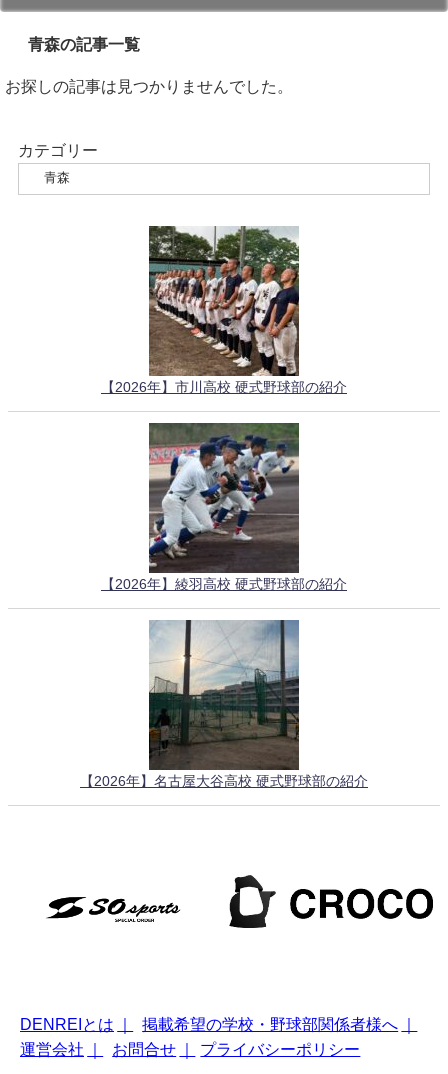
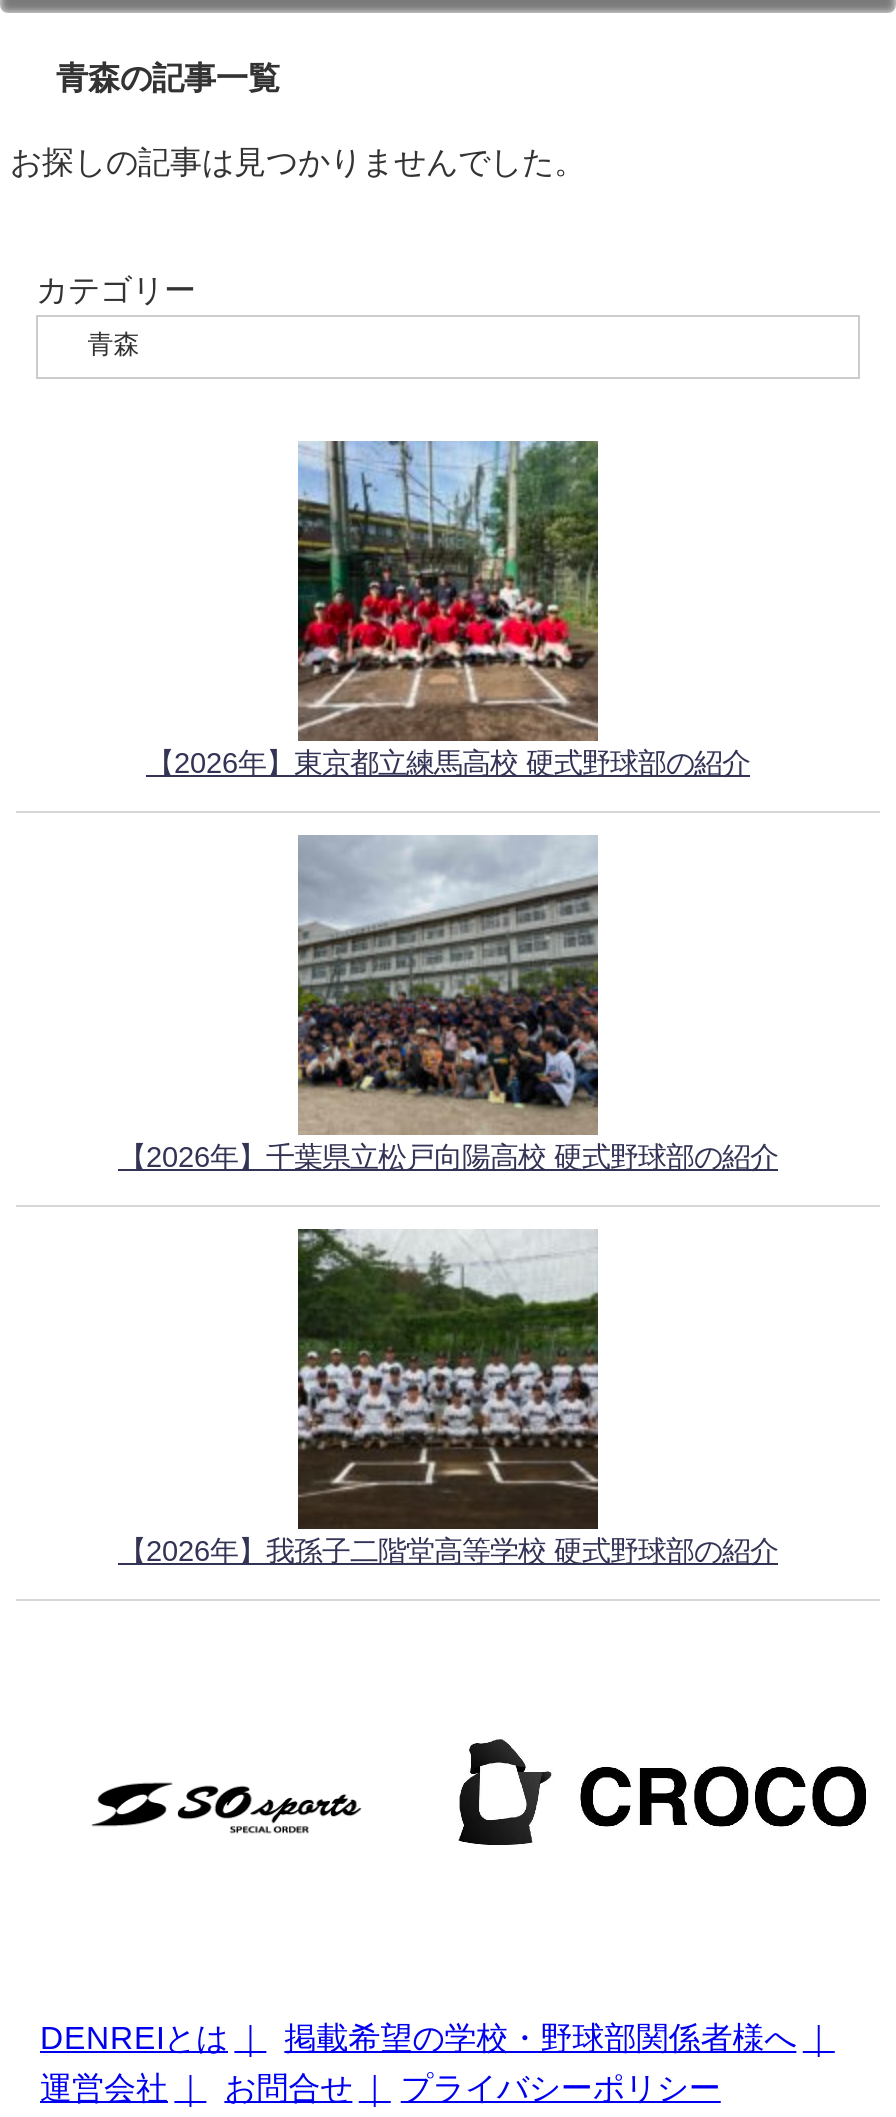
- [image]
- 【2026年】市川高校 硬式野球部の紹介
+ [image]
+ 【2026年】東京都立練馬高校 硬式野球部の紹介

- [image]
- 【2026年】綾羽高校 硬式野球部の紹介
+ [image]
+ 【2026年】千葉県立松戸向陽高校 硬式野球部の紹介

- [image]
- 【2026年】名古屋大谷高校 硬式野球部の紹介
+ [image]
+ 【2026年】我孫子二階堂高等学校 硬式野球部の紹介
